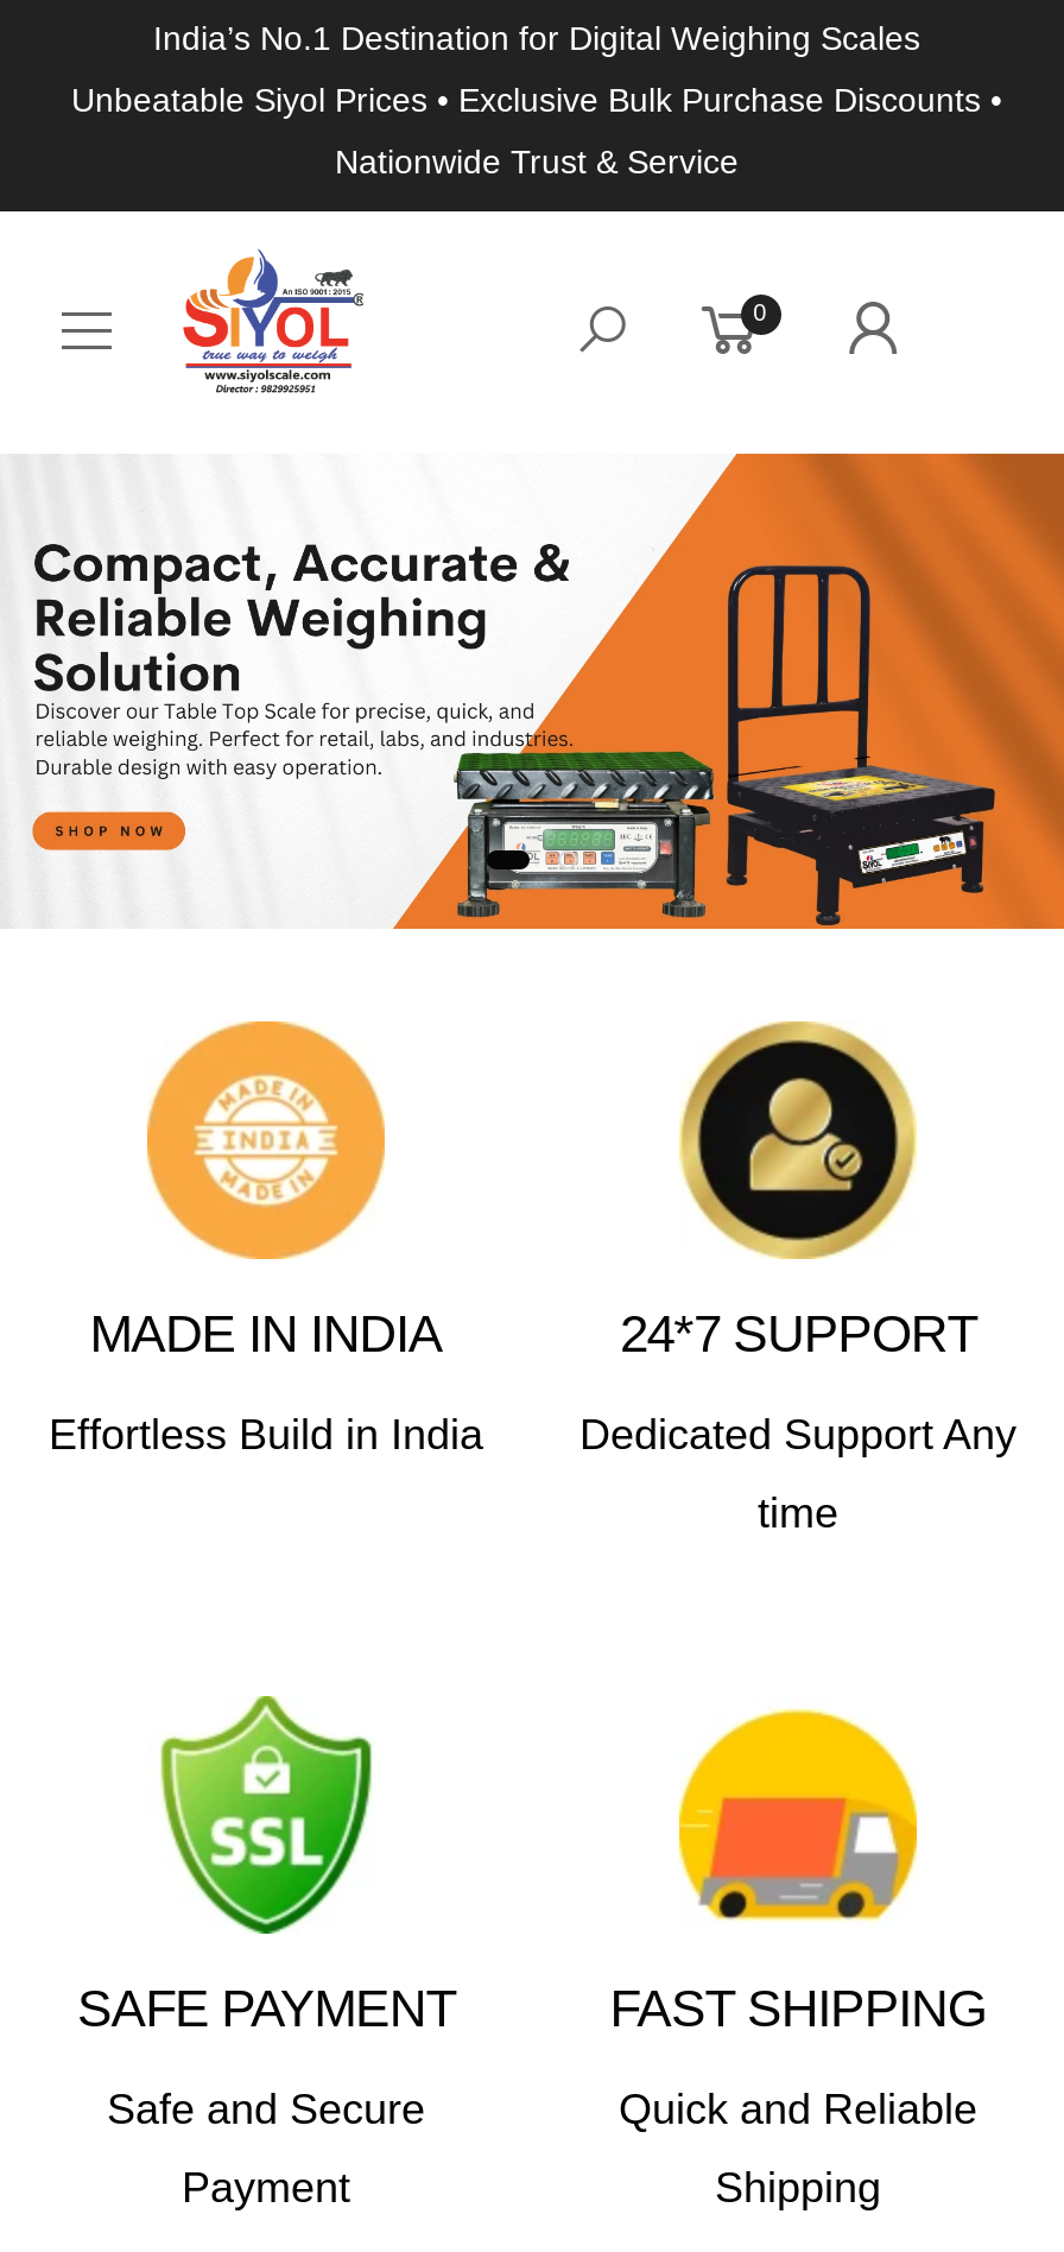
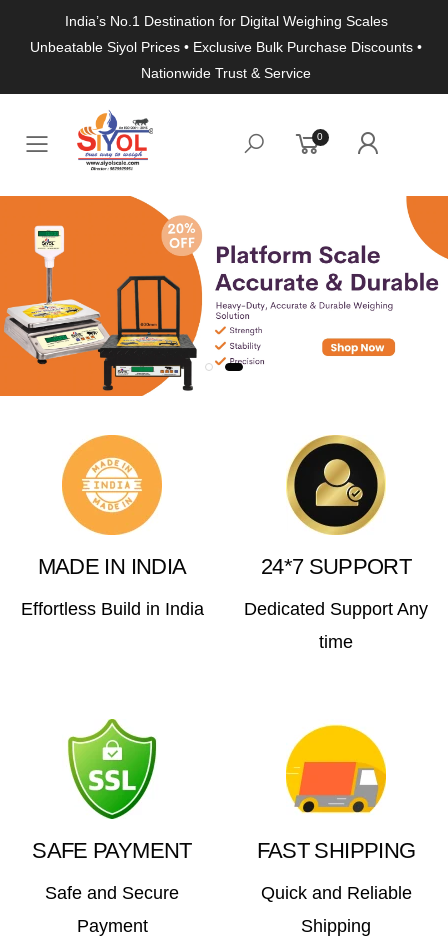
- [image]
+ [image]
